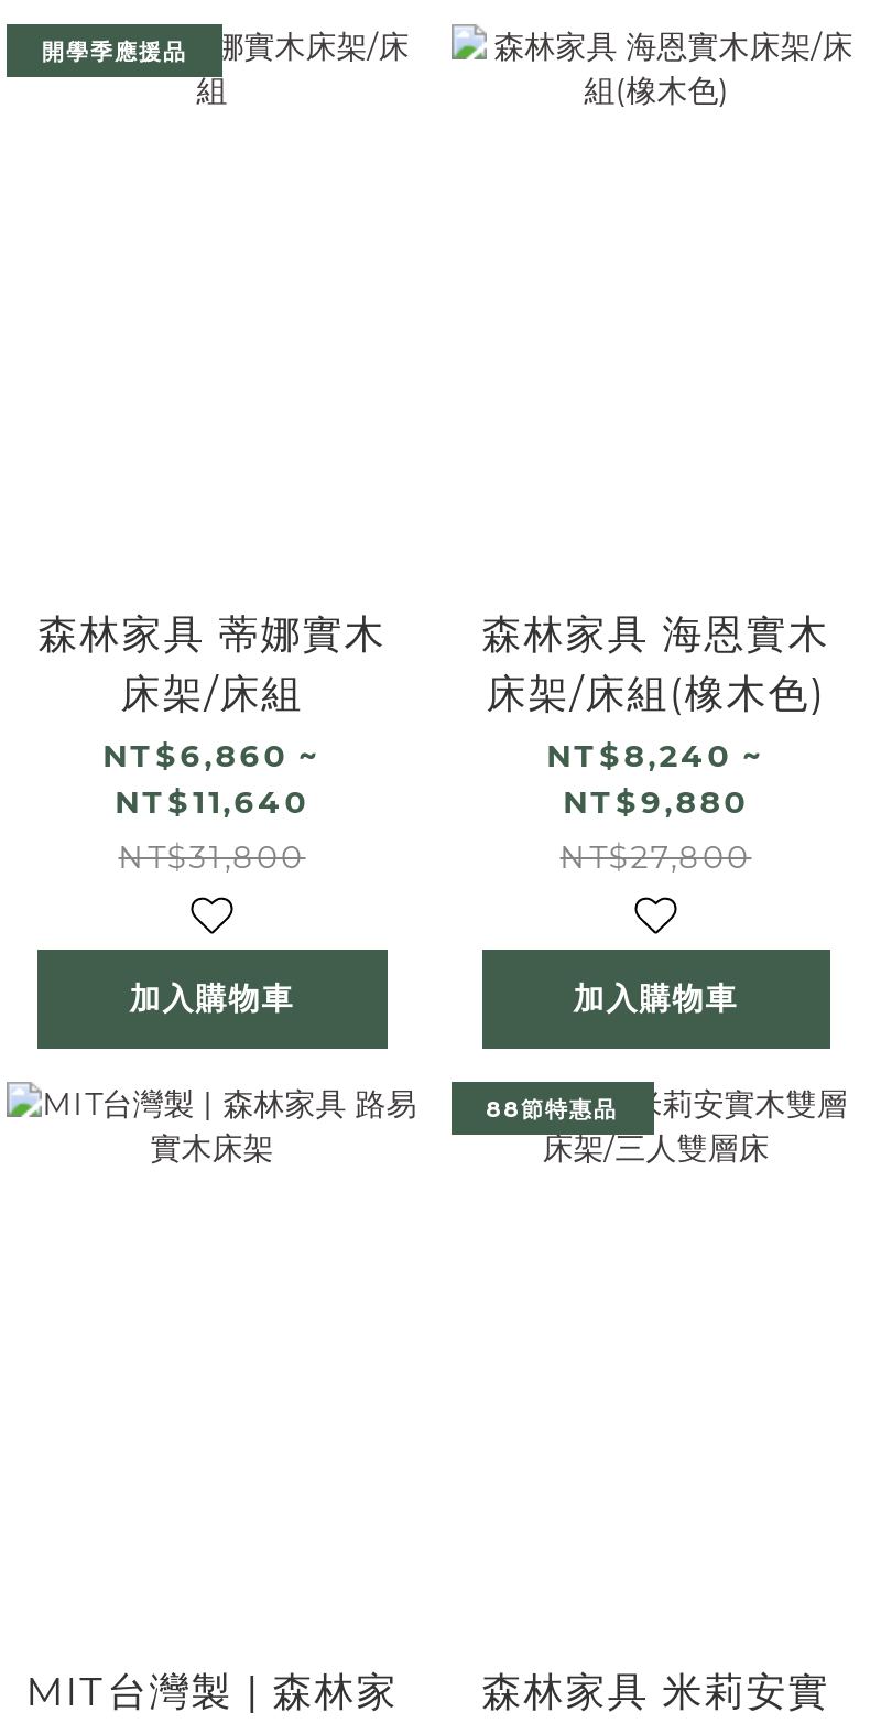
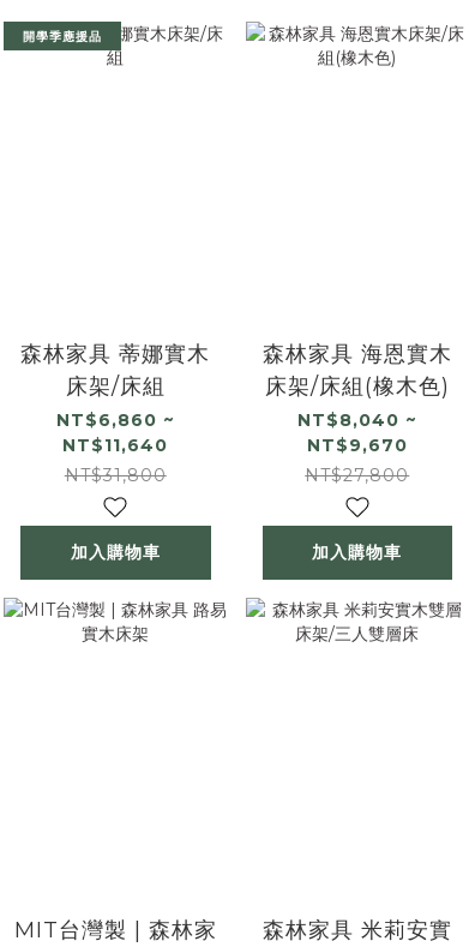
- NT$8,240 ~
- NT$9,880
+ NT$8,040 ~
+ NT$9,670

- 88節特惠品
